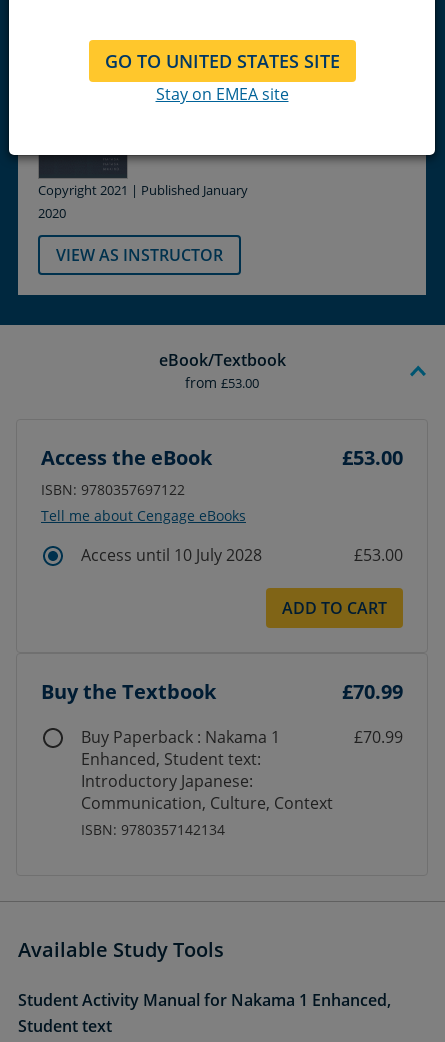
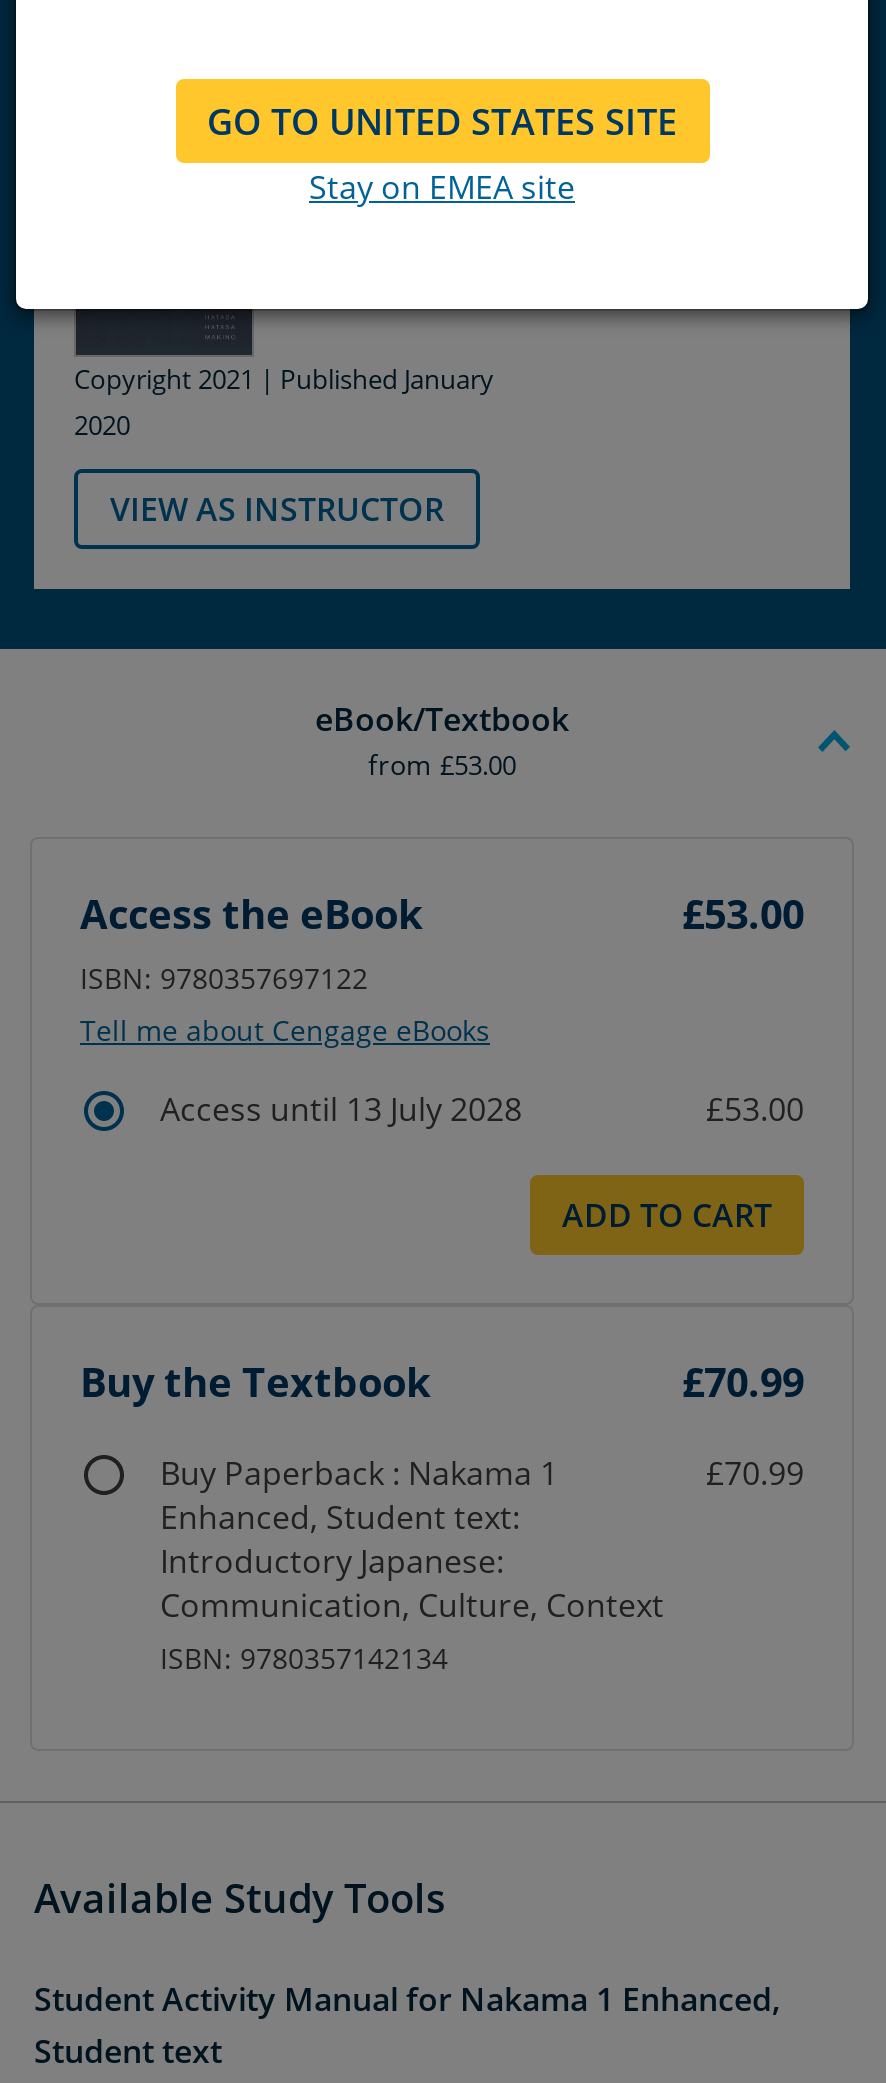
- Access until 10 July 2028
+ Access until 13 July 2028
